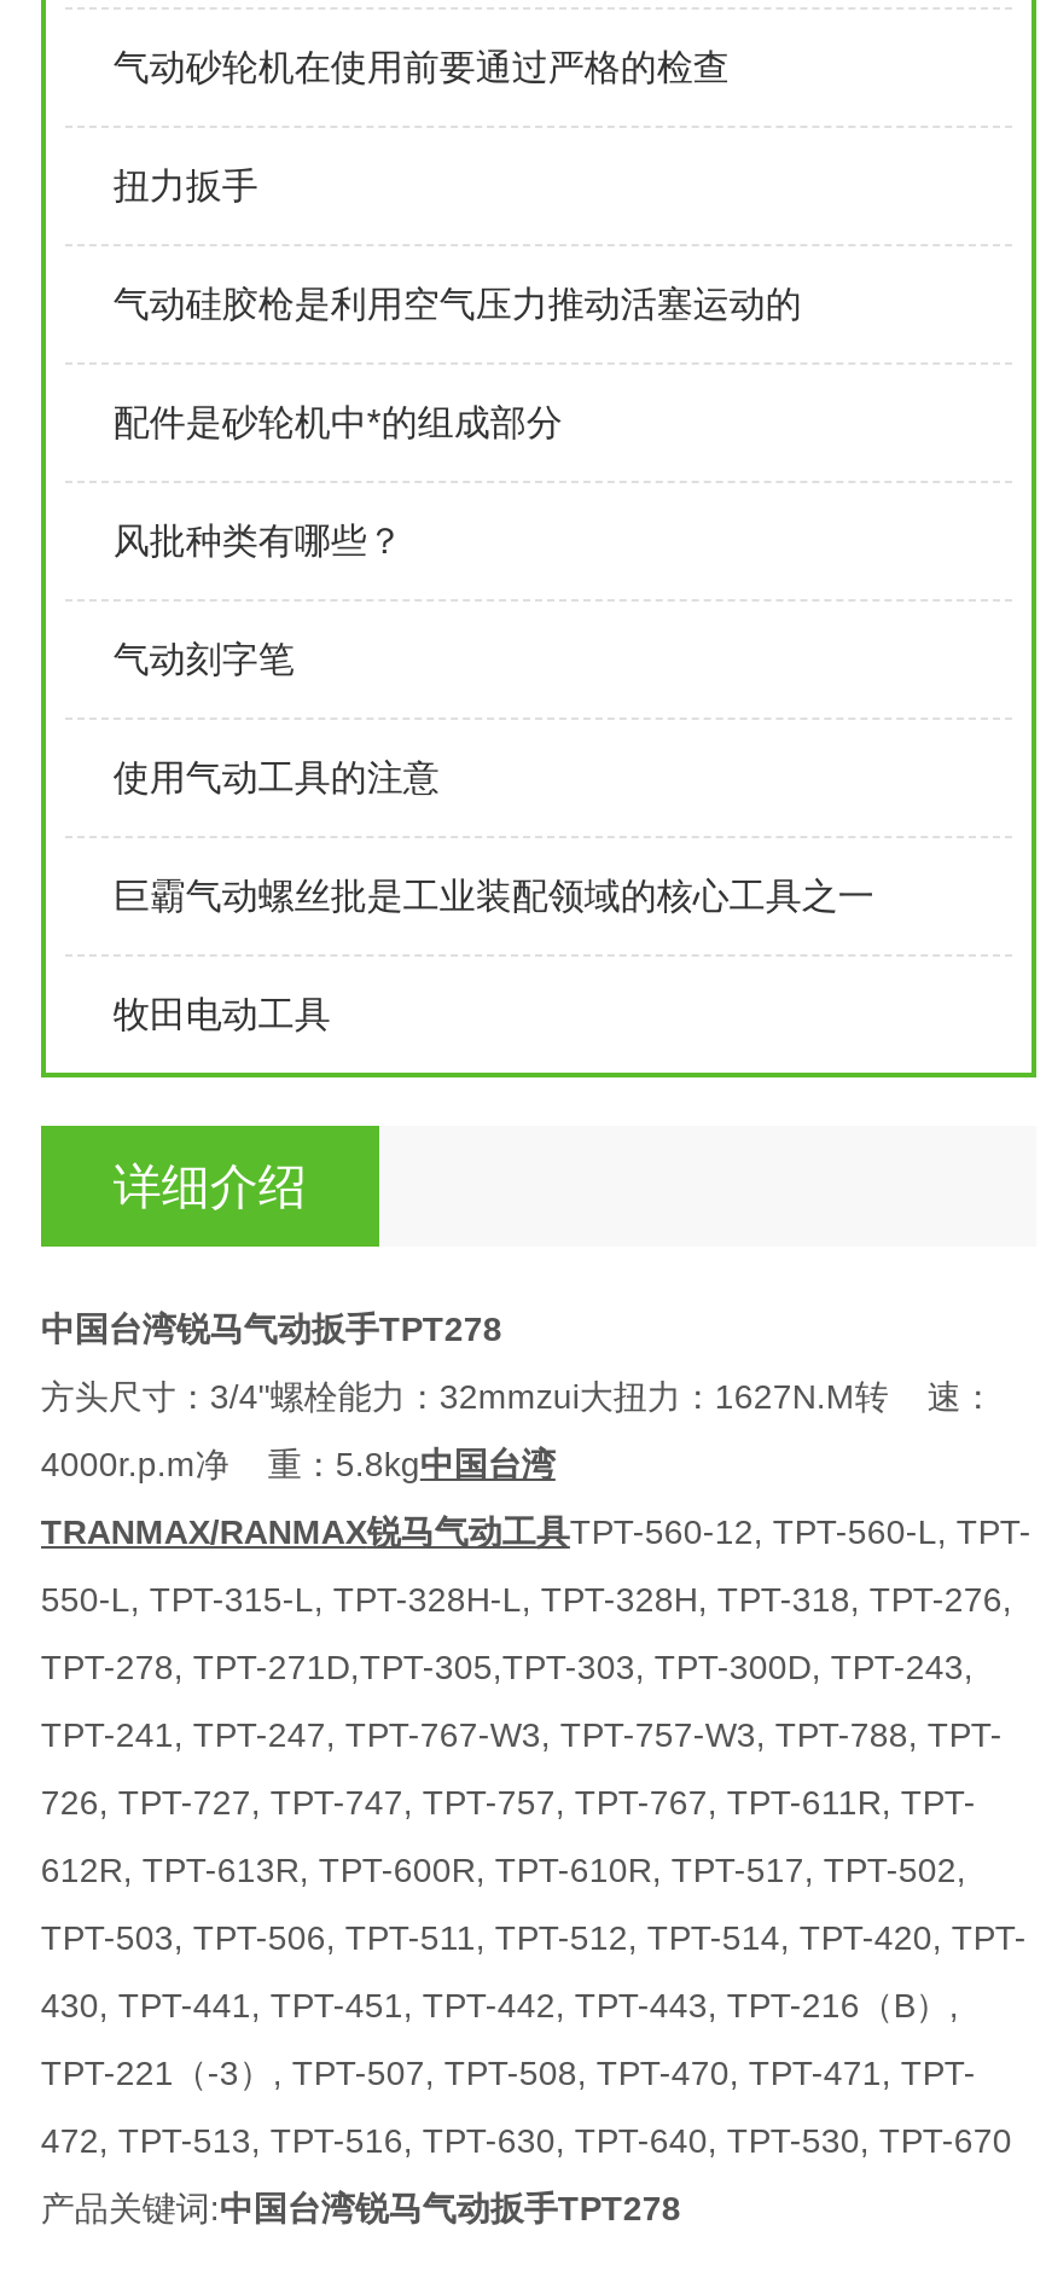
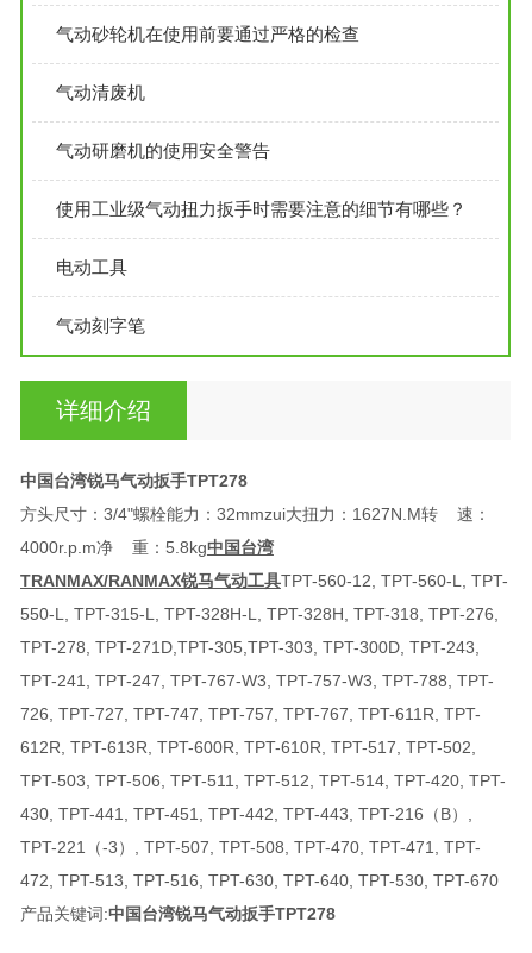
- 扭力扳手
+ 气动清废机

- 气动硅胶枪是利用空气压力推动活塞运动的
+ 气动研磨机的使用安全警告

- 配件是砂轮机中*的组成部分
+ 使用工业级气动扭力扳手时需要注意的细节有哪些？

- 风批种类有哪些？
+ 电动工具

- 使用气动工具的注意
- 巨霸气动螺丝批是工业装配领域的核心工具之一
- 牧田电动工具
